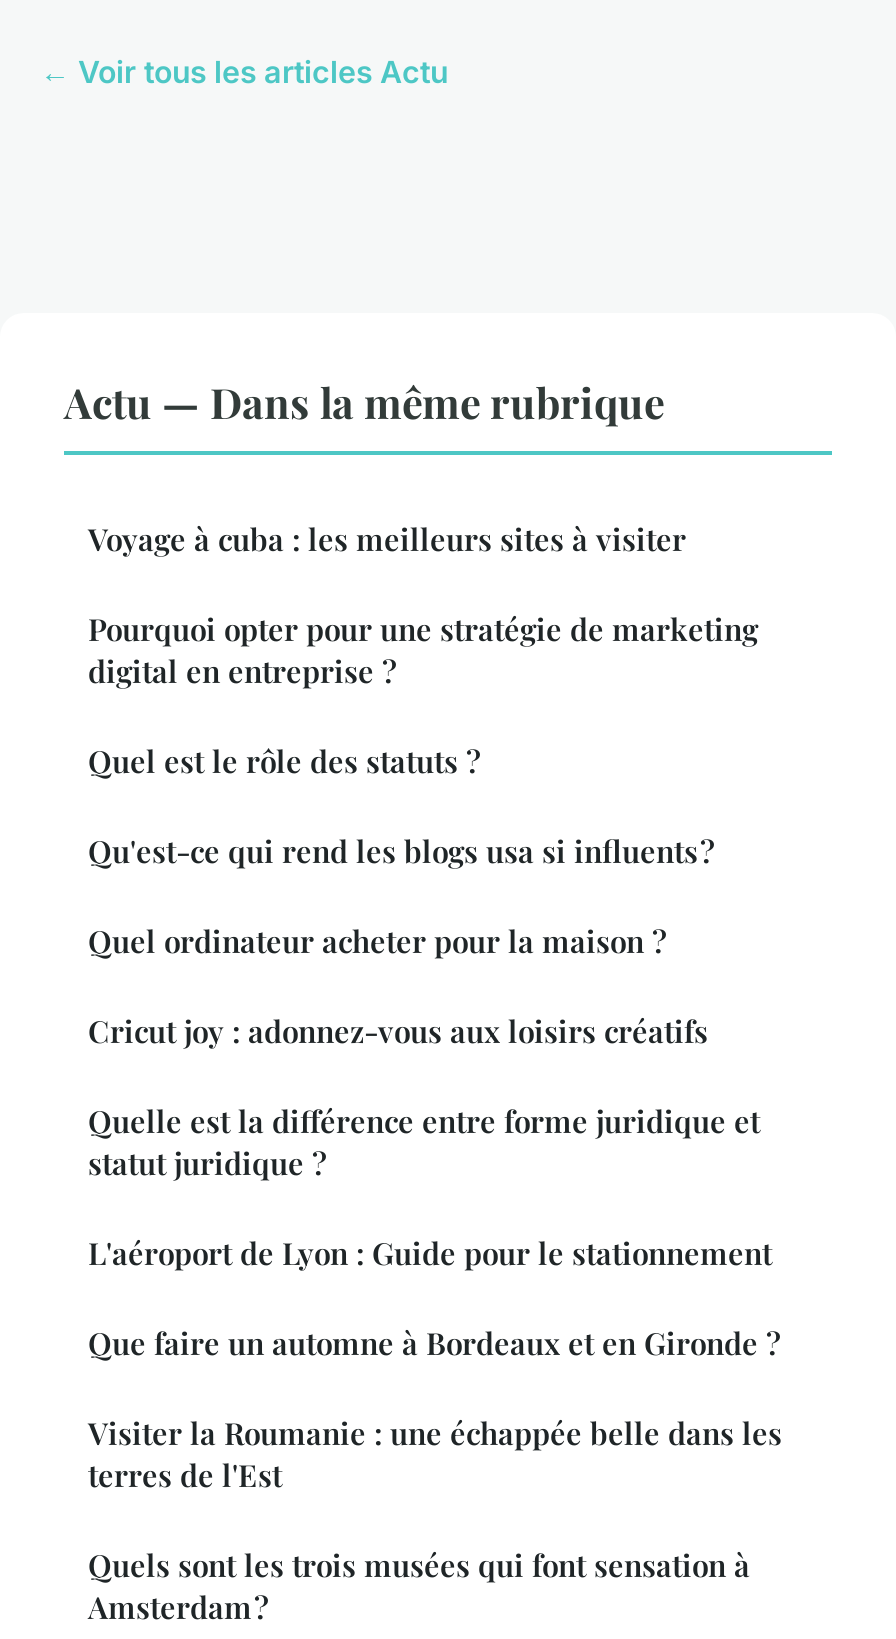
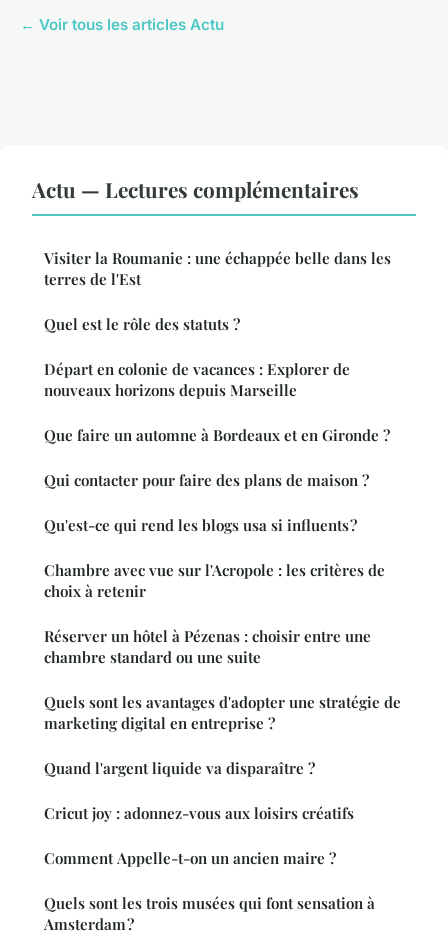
- Actu — Dans la même rubrique
- Voyage à cuba : les meilleurs sites à visiter
- Pourquoi opter pour une stratégie de marketing
- digital en entreprise ?
- Quel ordinateur acheter pour la maison ?
- Quelle est la différence entre forme juridique et
- statut juridique ?
- L'aéroport de Lyon : Guide pour le stationnement
+ Actu — Lectures complémentaires

moved down: Quel est le rôle des statuts ?

moved down: Qu'est-ce qui rend les blogs usa si influents ?

moved down: Cricut joy : adonnez-vous aux loisirs créatifs

moved down: Que faire un automne à Bordeaux et en Gironde ?

moved up: Visiter la Roumanie : une échappée belle dans les | terres de l'Est

+ Départ en colonie de vacances : Explorer de
+ nouveaux horizons depuis Marseille
+ Qui contacter pour faire des plans de maison ?
+ Chambre avec vue sur l'Acropole : les critères de
+ choix à retenir
+ Réserver un hôtel à Pézenas : choisir entre une
+ chambre standard ou une suite
+ Quels sont les avantages d'adopter une stratégie de
+ marketing digital en entreprise ?
+ Quand l'argent liquide va disparaître ?
+ Comment Appelle-t-on un ancien maire ?
